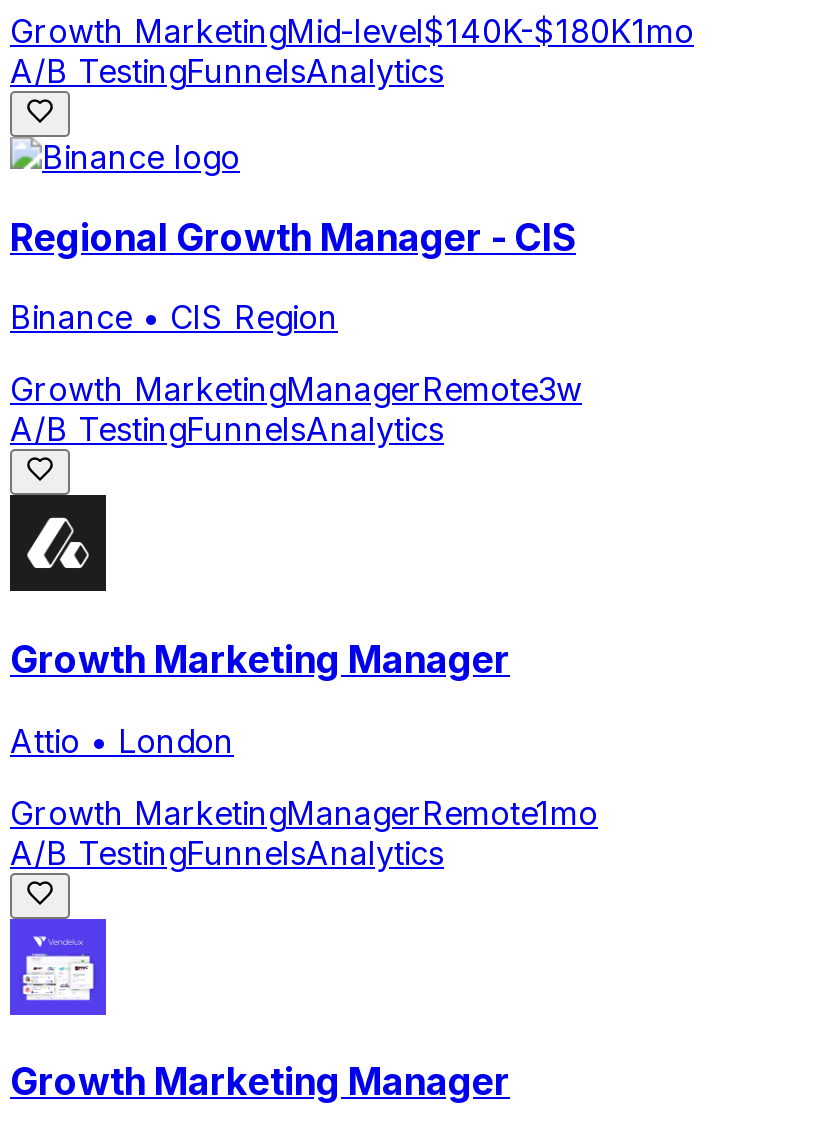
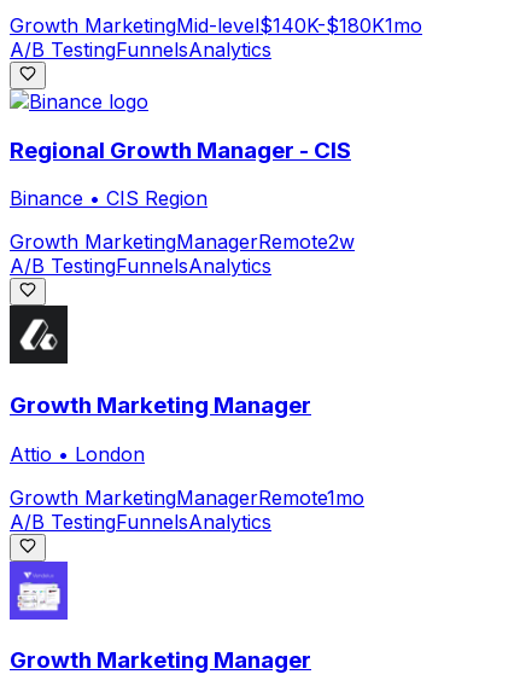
- Growth MarketingManagerRemote3w
+ Growth MarketingManagerRemote2w
